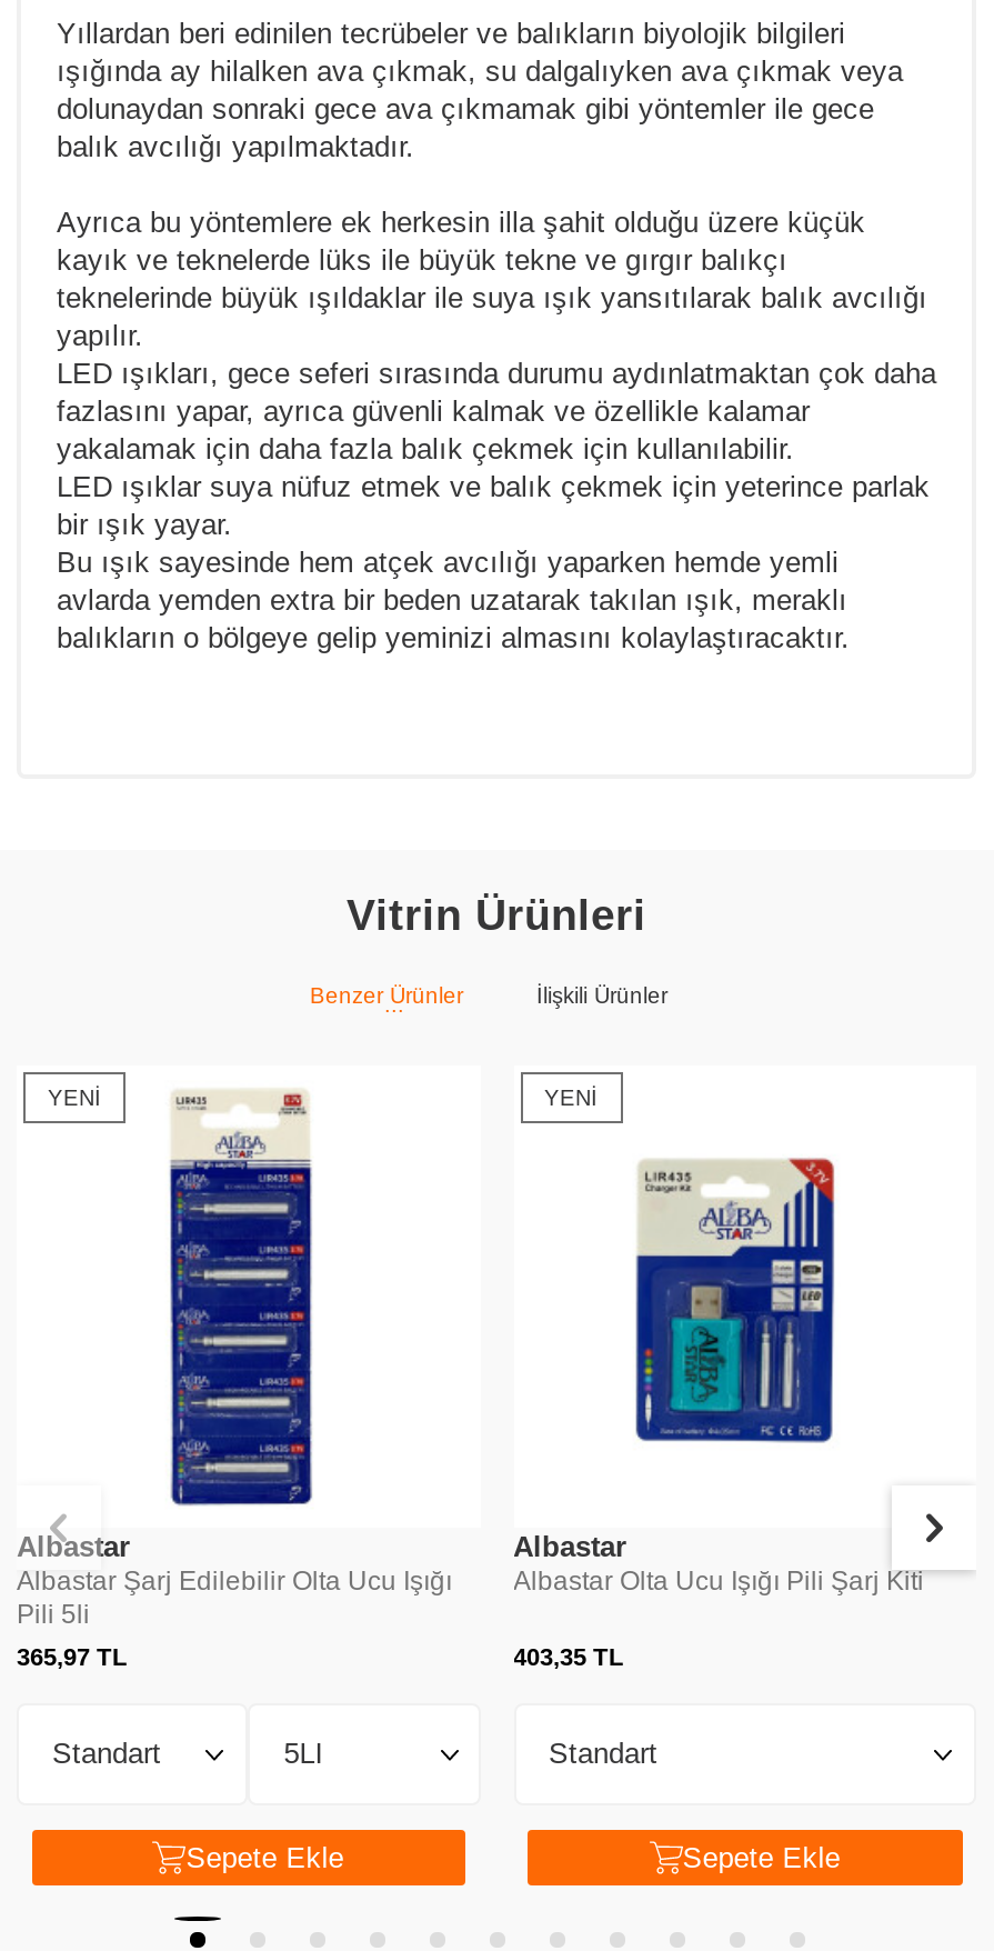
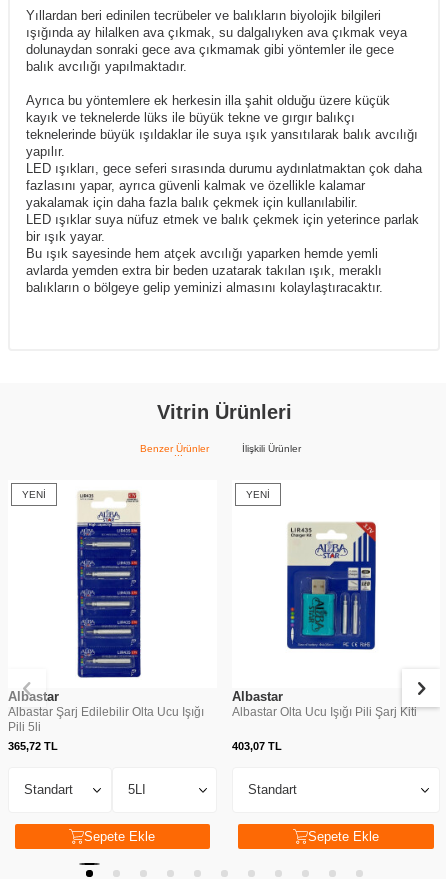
- 365,97 TL
+ 365,72 TL

- 403,35 TL
+ 403,07 TL
